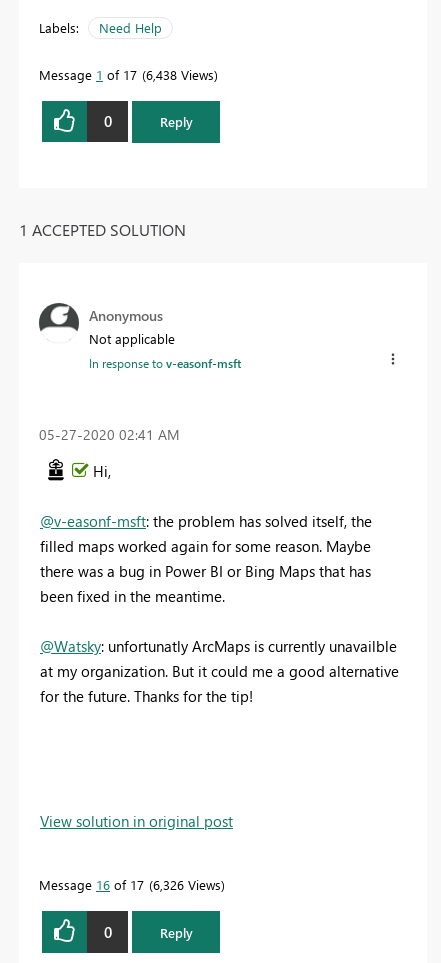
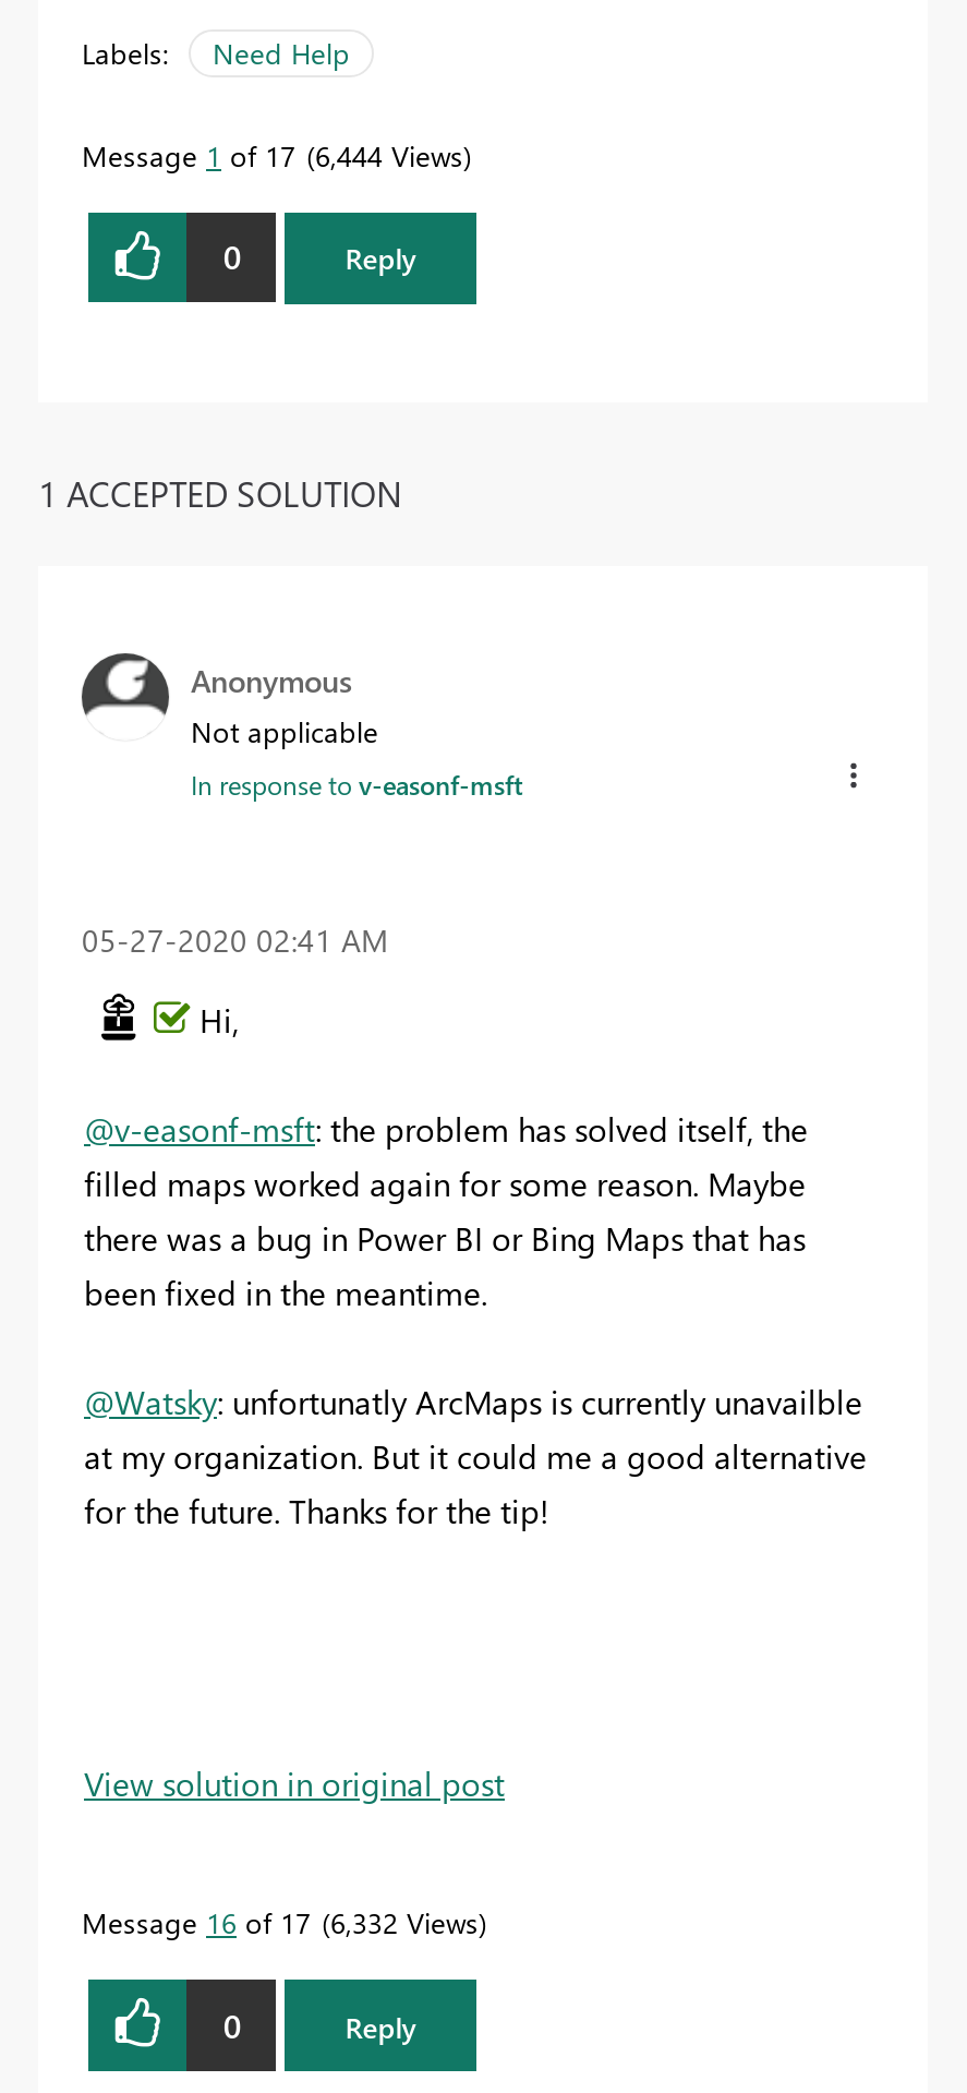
- Message 1 of 17 6,438 Views
+ Message 1 of 17 6,444 Views

- Message 16 of 17 6,326 Views
+ Message 16 of 17 6,332 Views
